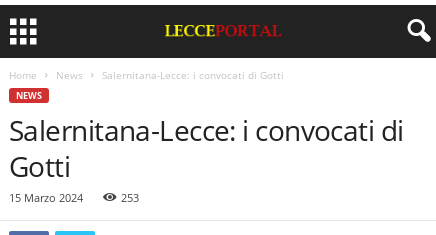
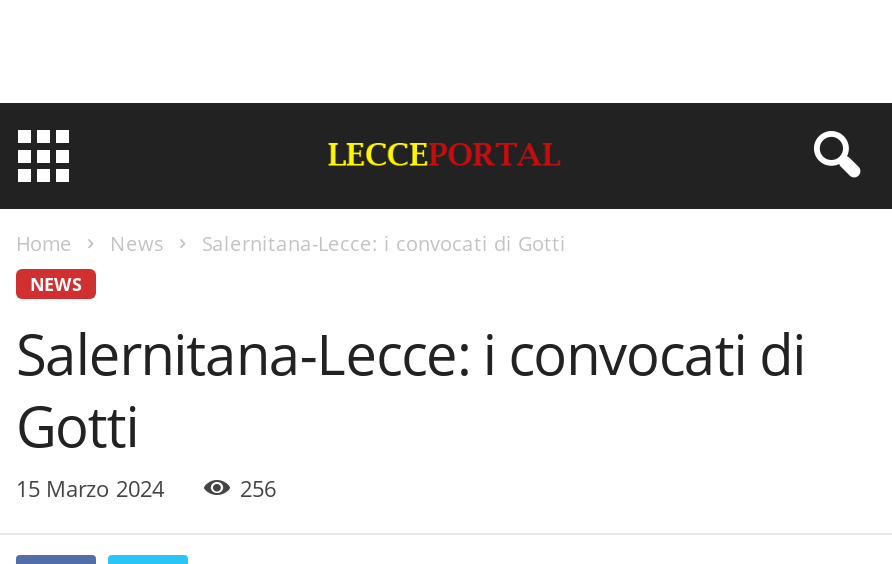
- 253
+ 256
